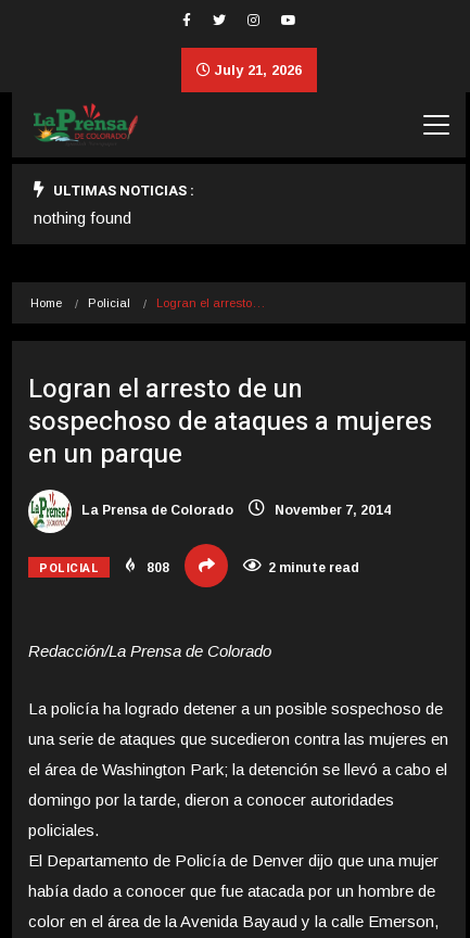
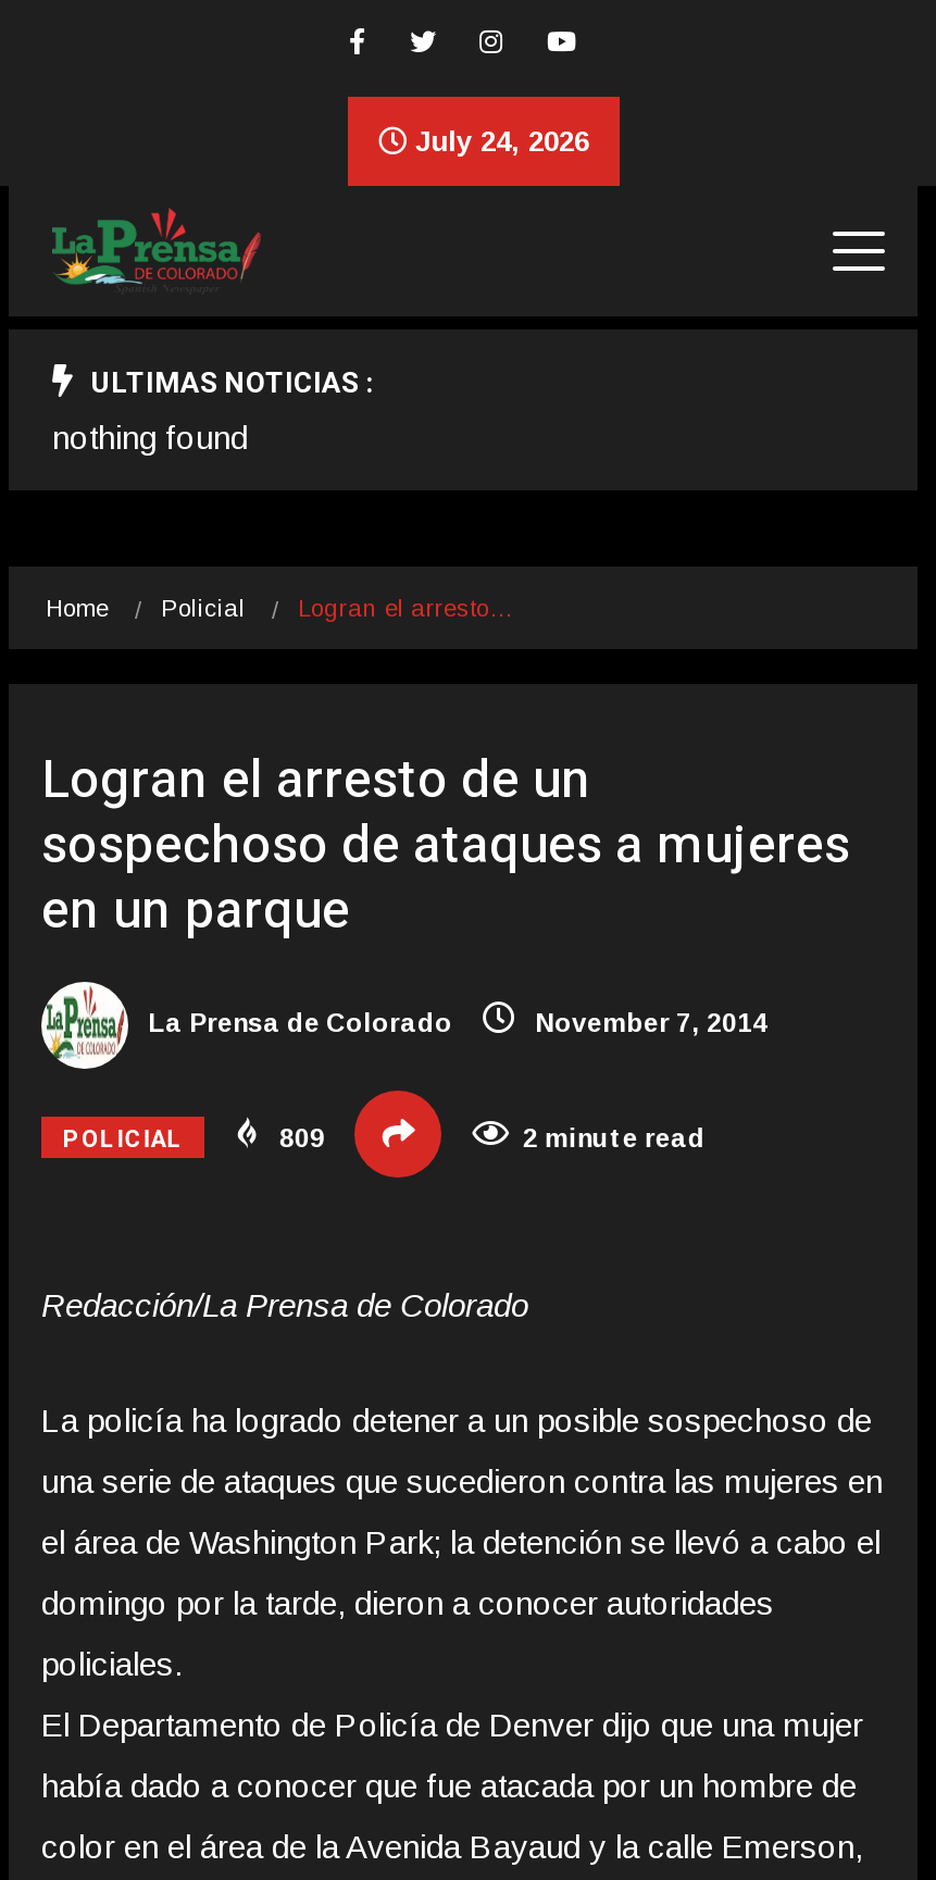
- July 21, 2026
+ July 24, 2026

- 808
+ 809
